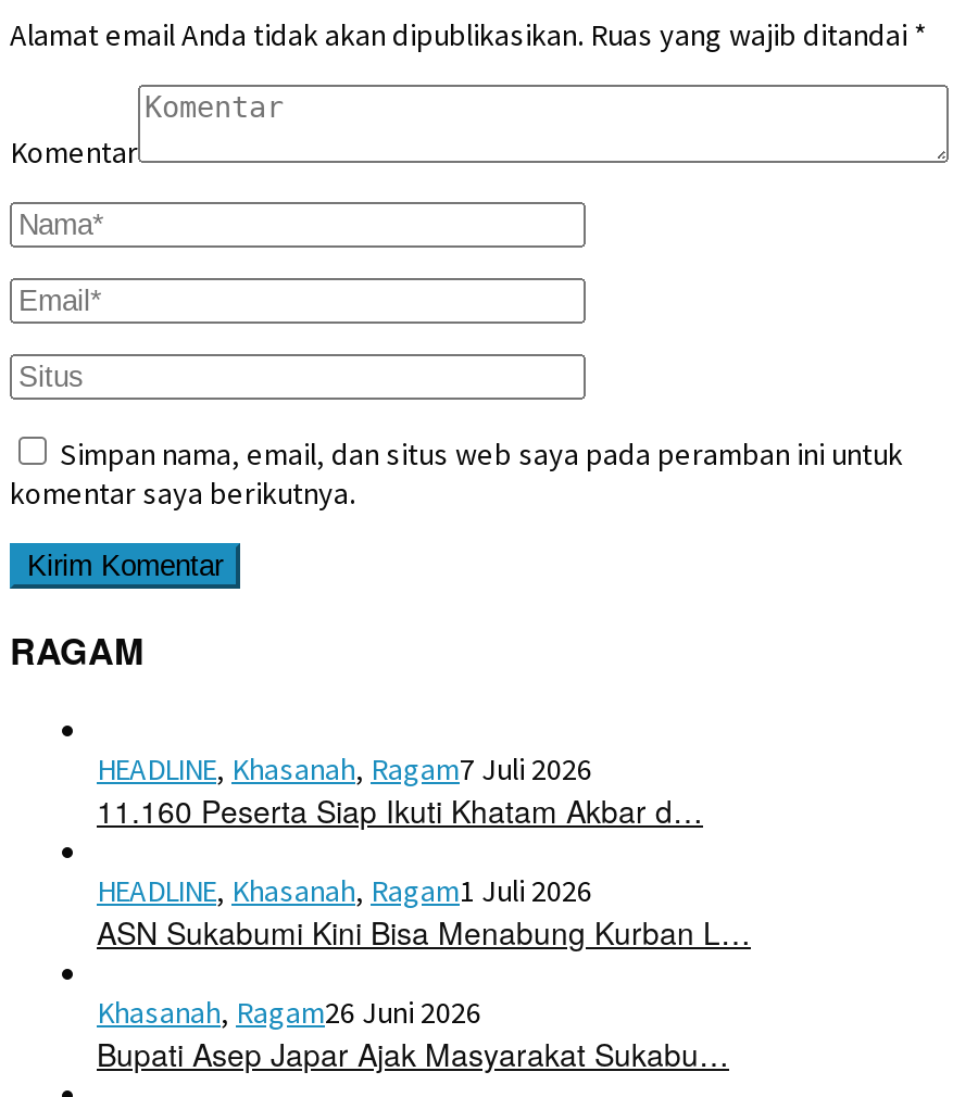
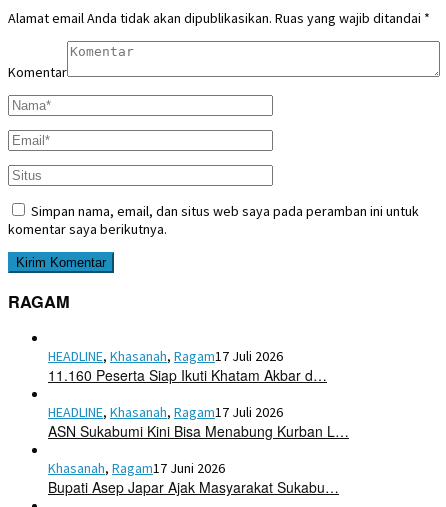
- HEADLINE, Khasanah, Ragam7 Juli 2026
+ HEADLINE, Khasanah, Ragam17 Juli 2026

- HEADLINE, Khasanah, Ragam1 Juli 2026
+ HEADLINE, Khasanah, Ragam17 Juli 2026

- Khasanah, Ragam26 Juni 2026
+ Khasanah, Ragam17 Juni 2026
